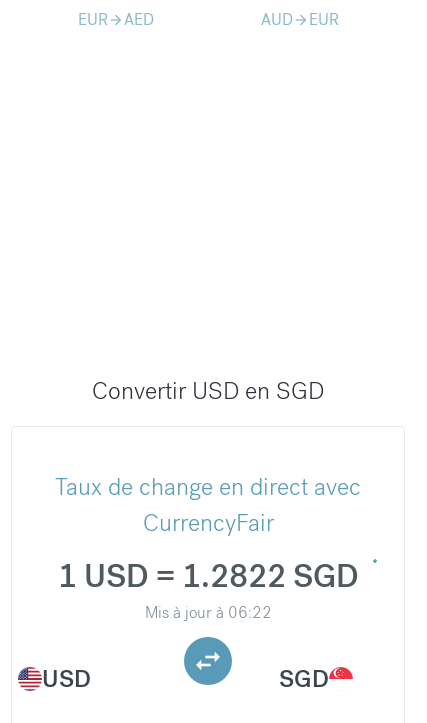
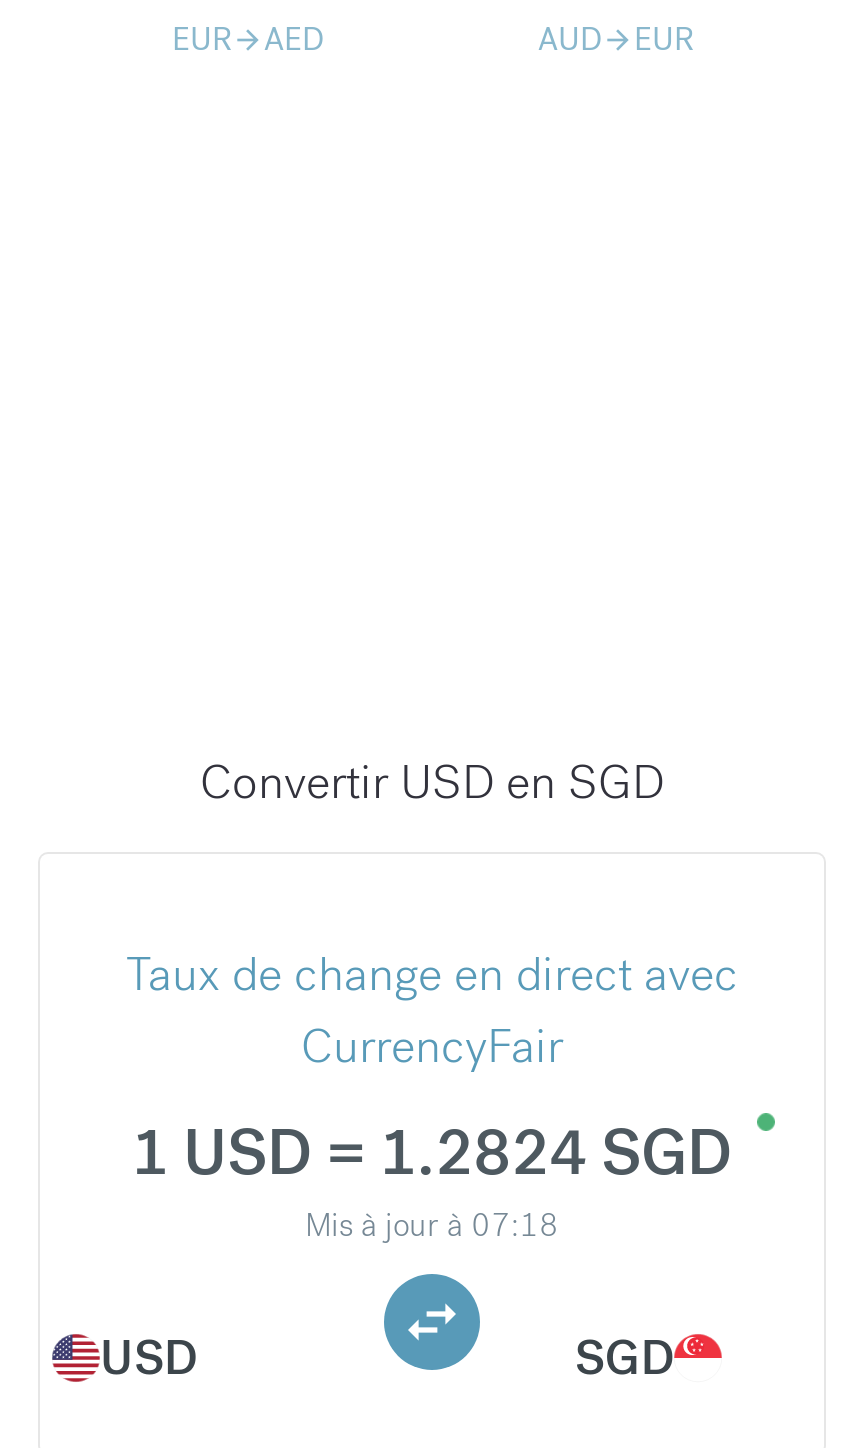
- 1 USD = 1.2822 SGD
+ 1 USD = 1.2824 SGD

- Mis à jour à 06:22
+ Mis à jour à 07:18
